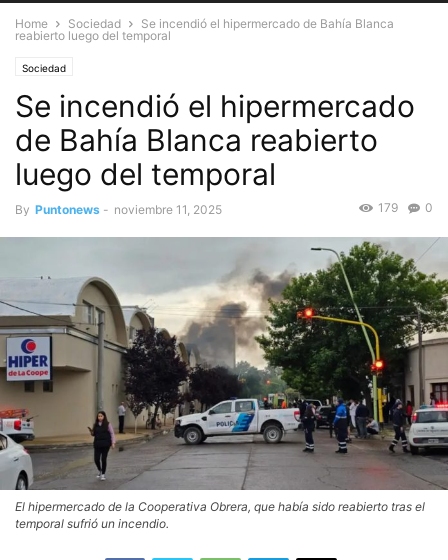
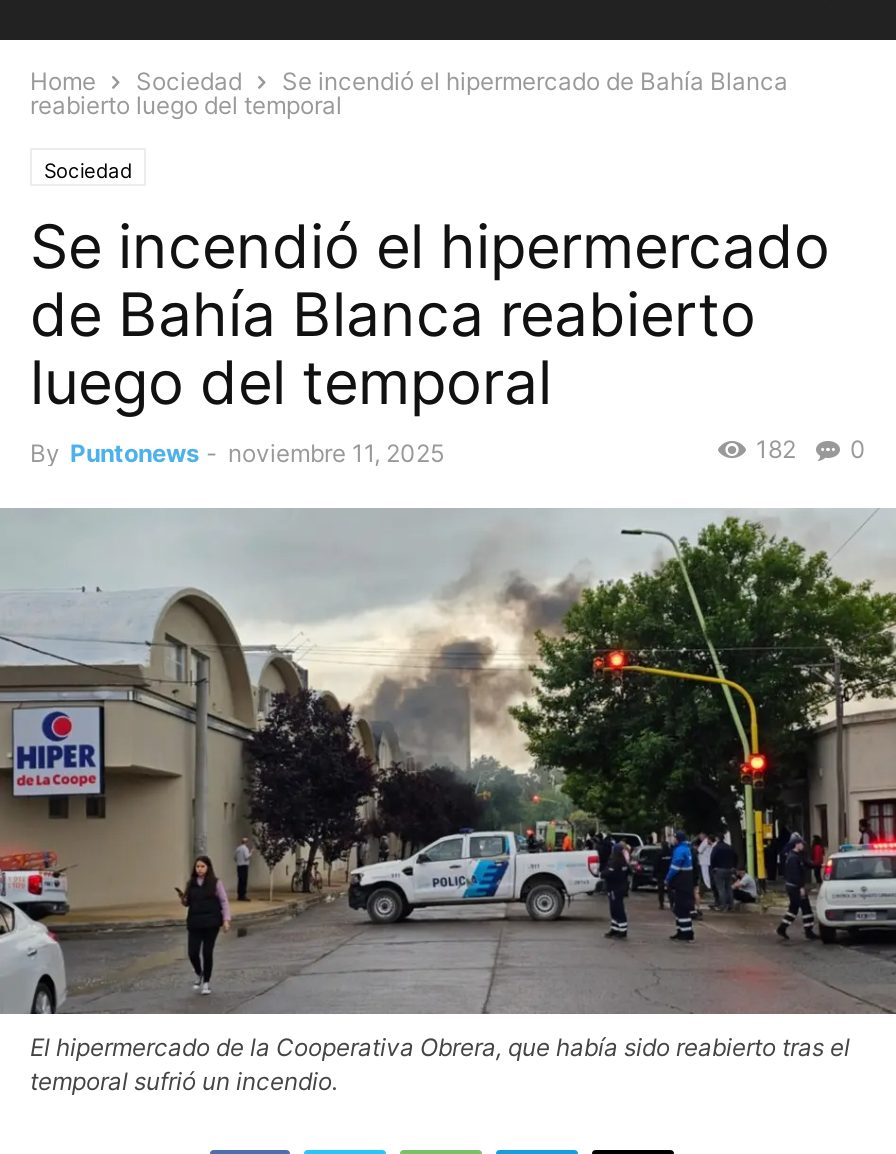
- 179 0
+ 182 0
